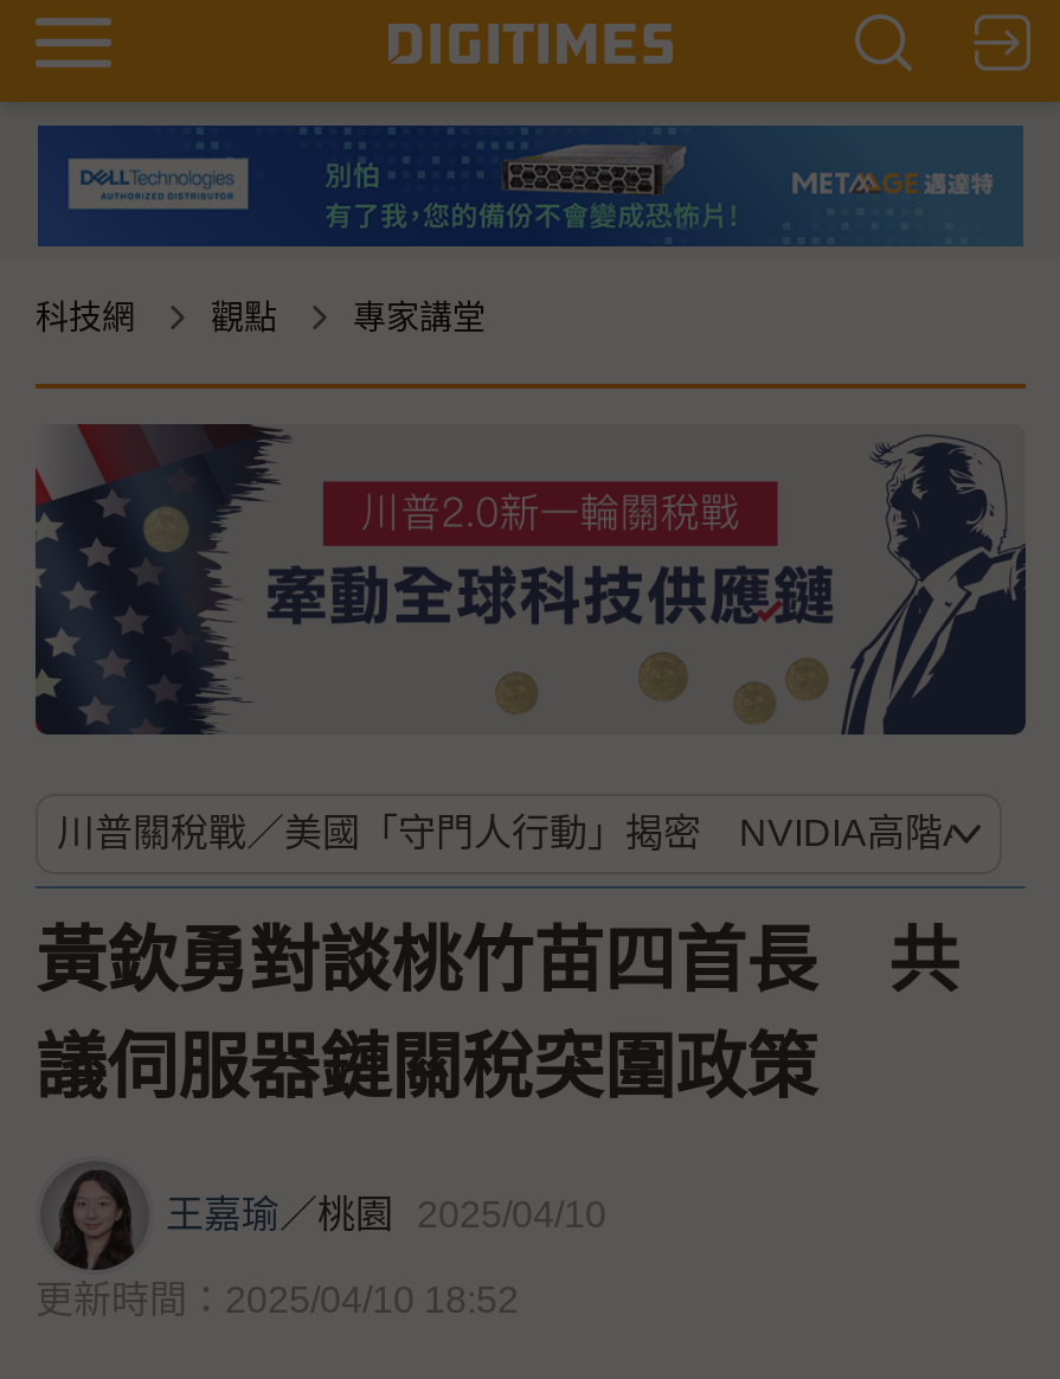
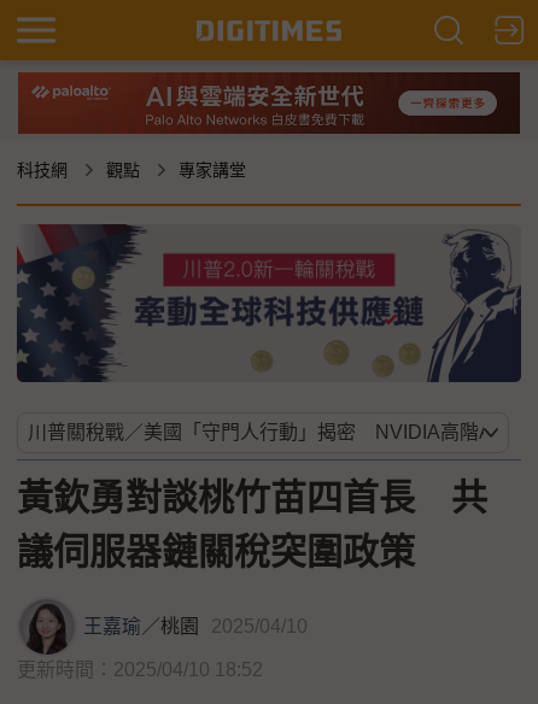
- [image]
+ [image]
